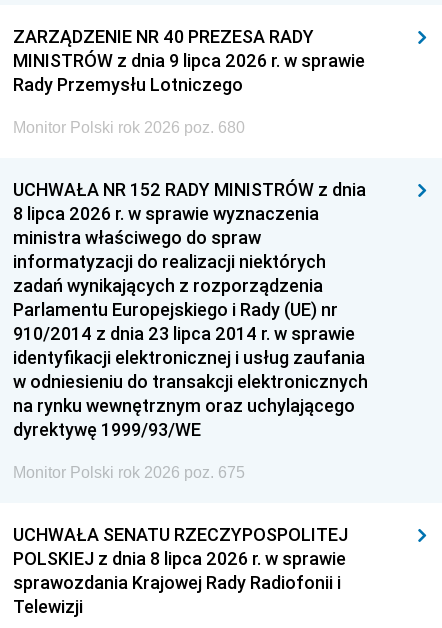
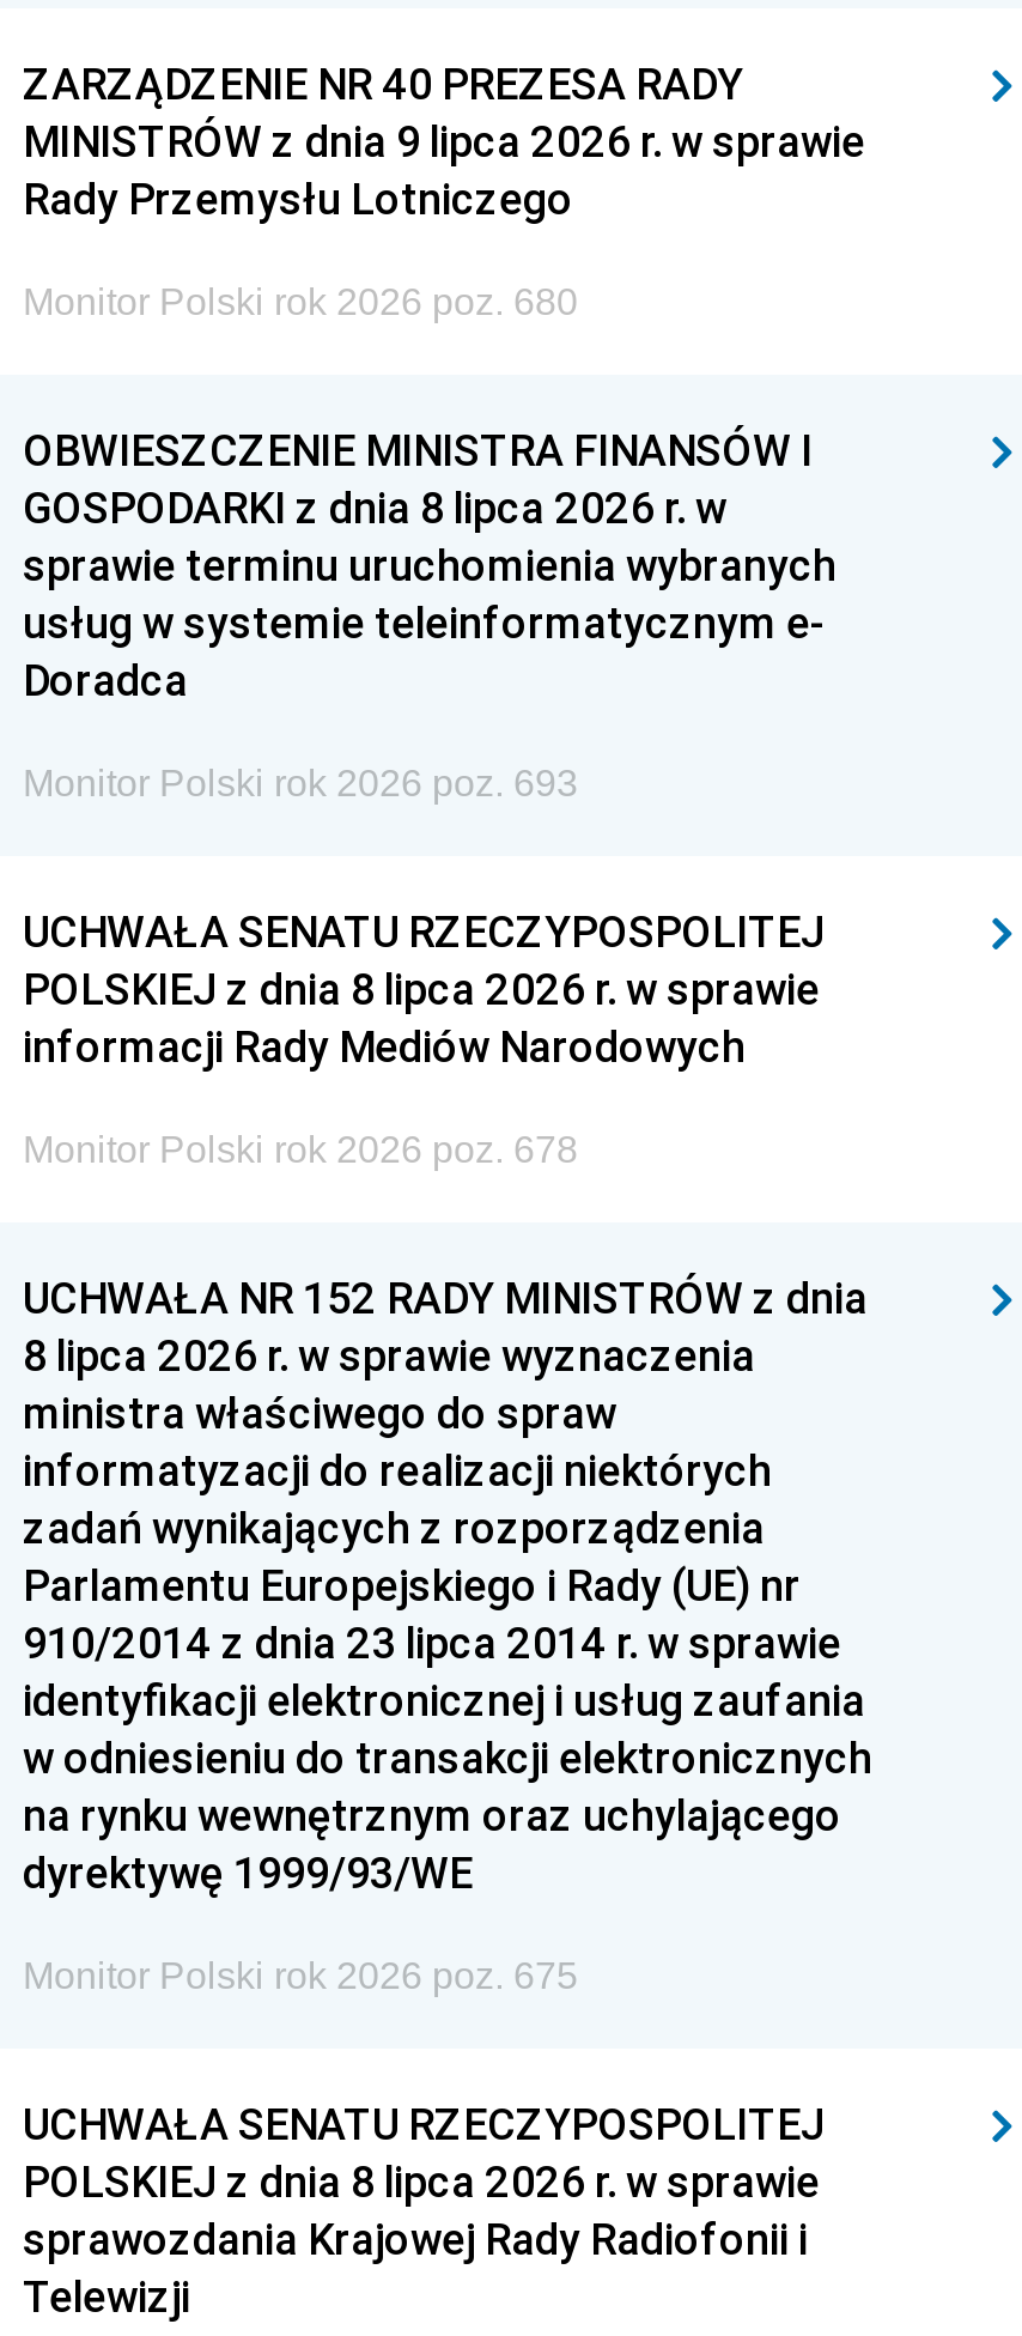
+ OBWIESZCZENIE MINISTRA FINANSÓW I
+ GOSPODARKI z dnia 8 lipca 2026 r. w
+ sprawie terminu uruchomienia wybranych
+ usług w systemie teleinformatycznym e-
+ Doradca
+ Monitor Polski rok 2026 poz. 693
+ UCHWAŁA SENATU RZECZYPOSPOLITEJ
+ POLSKIEJ z dnia 8 lipca 2026 r. w sprawie
+ informacji Rady Mediów Narodowych
+ Monitor Polski rok 2026 poz. 678
